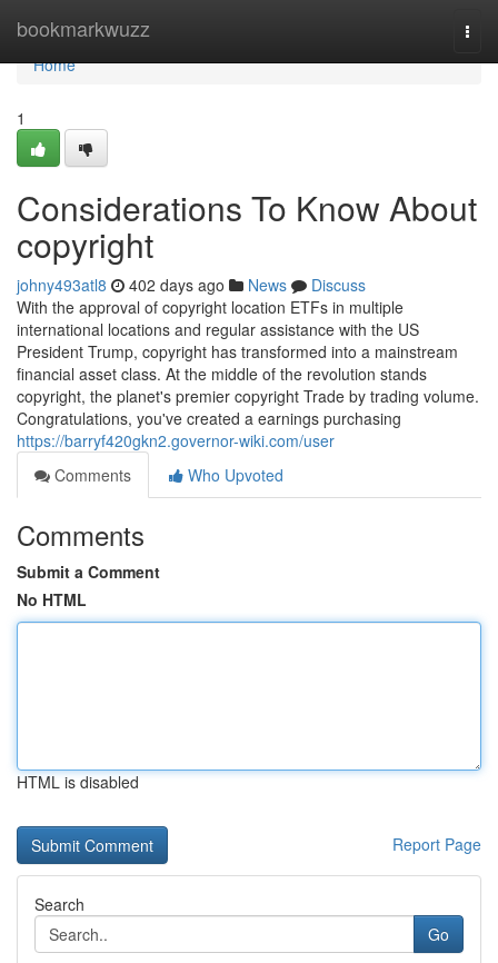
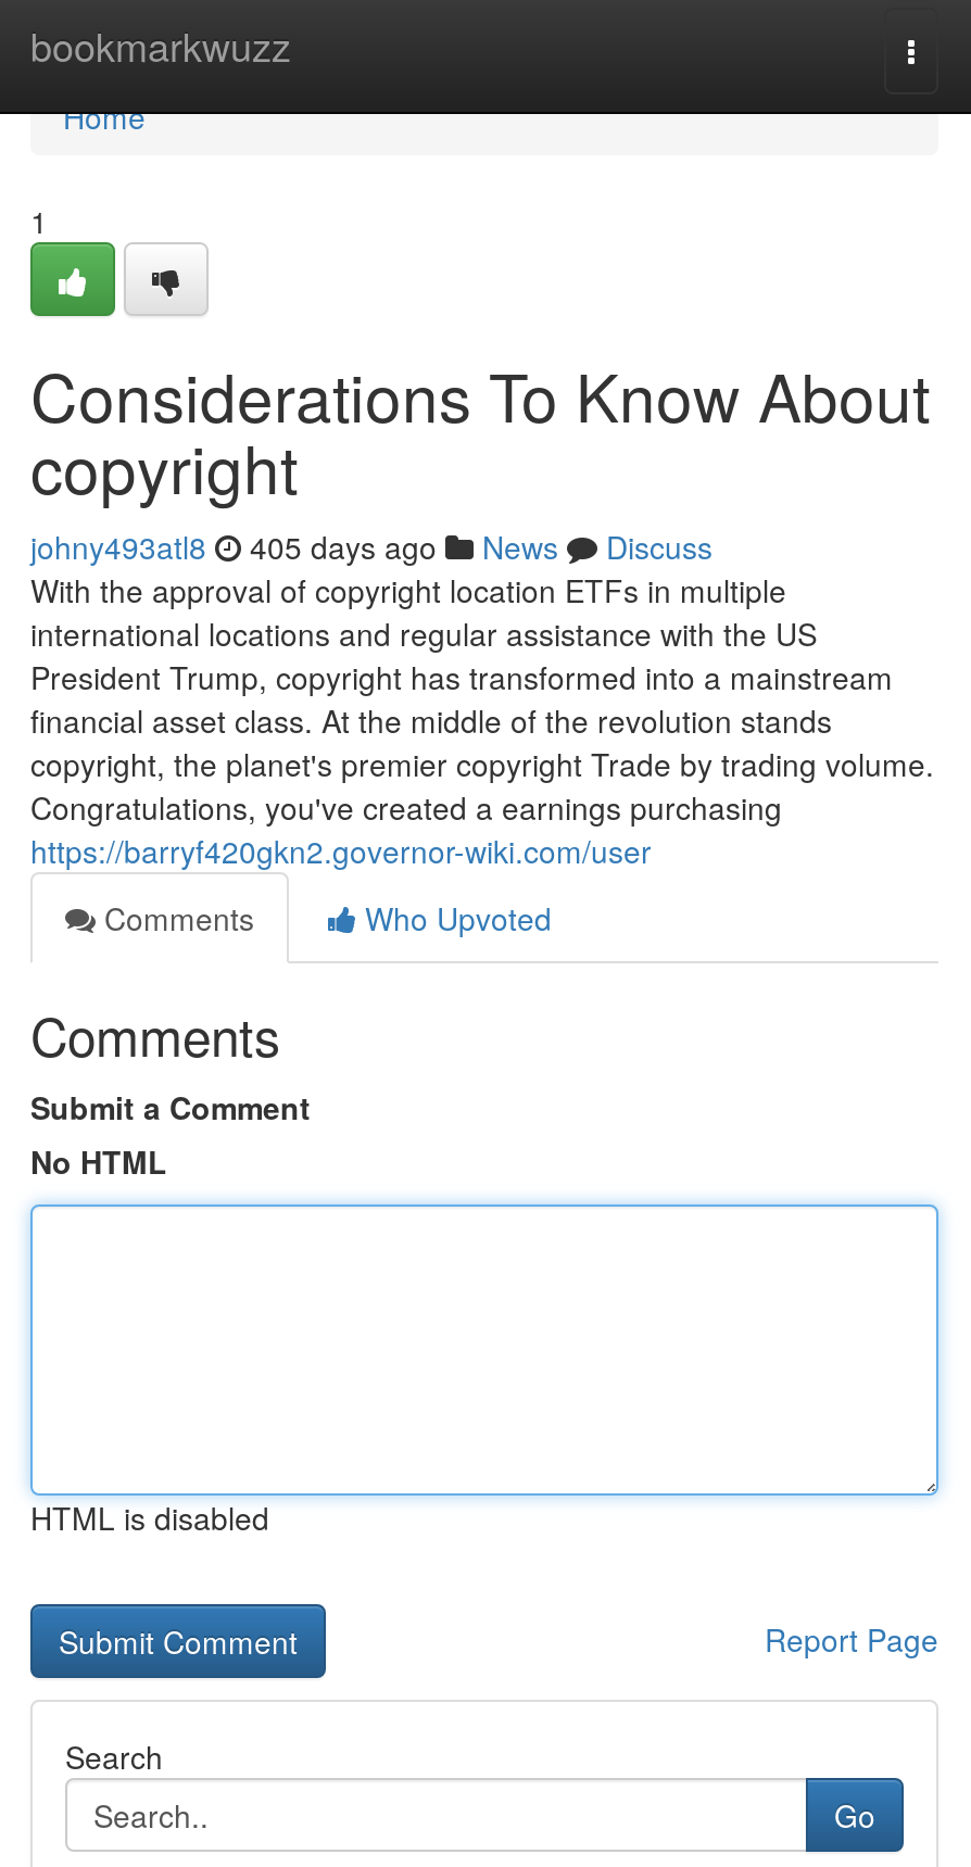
- johny493atl8 402 days ago News Discuss
+ johny493atl8 405 days ago News Discuss
